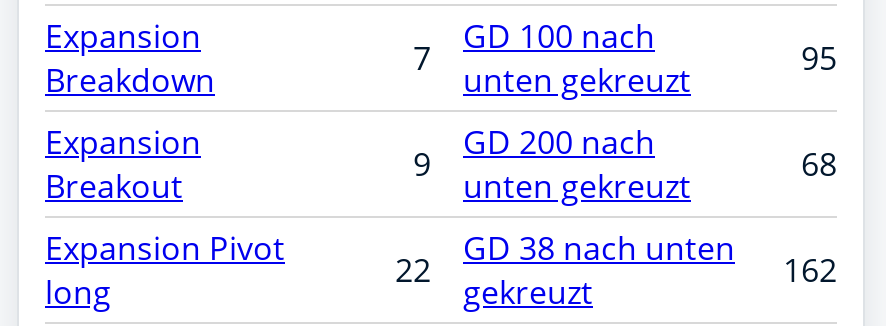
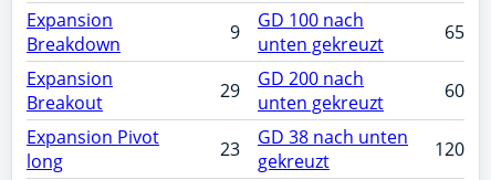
- 7 GD 100 nach unten gekreuzt
+ 9 GD 100 nach unten gekreuzt

- 95
+ 65

- 9 GD 200 nach unten gekreuzt
+ 29 GD 200 nach unten gekreuzt

- 68
+ 60

- 22
+ 23

- 162
+ 120
